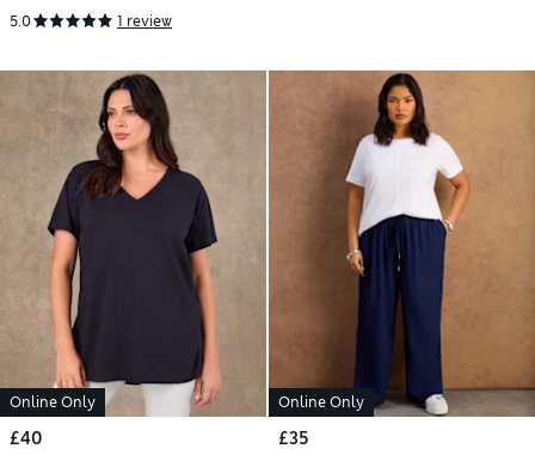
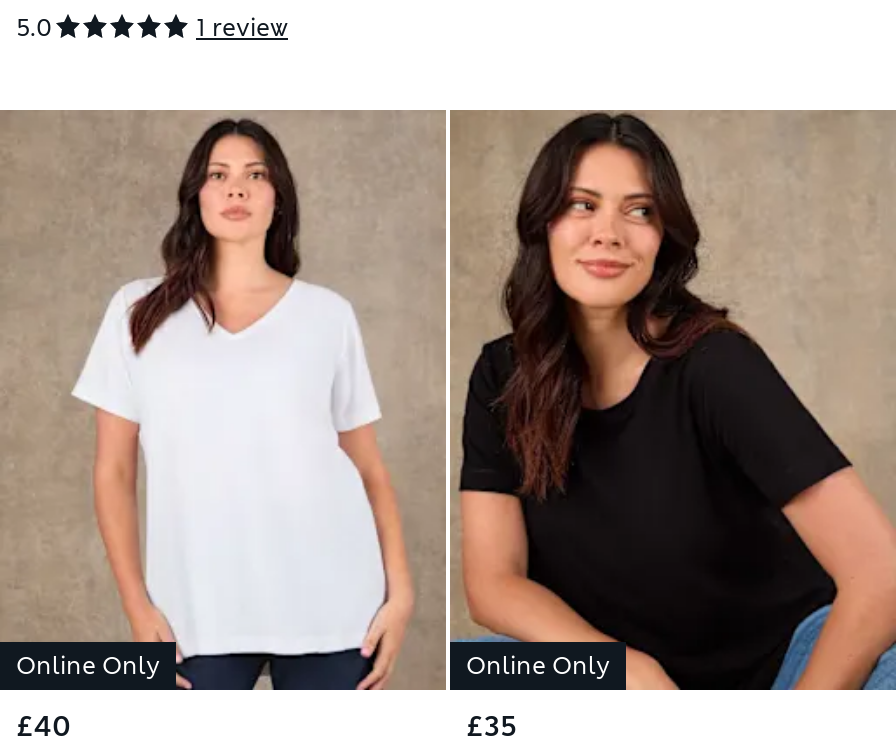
- [image]
+ [image]

- [image]
+ [image]
